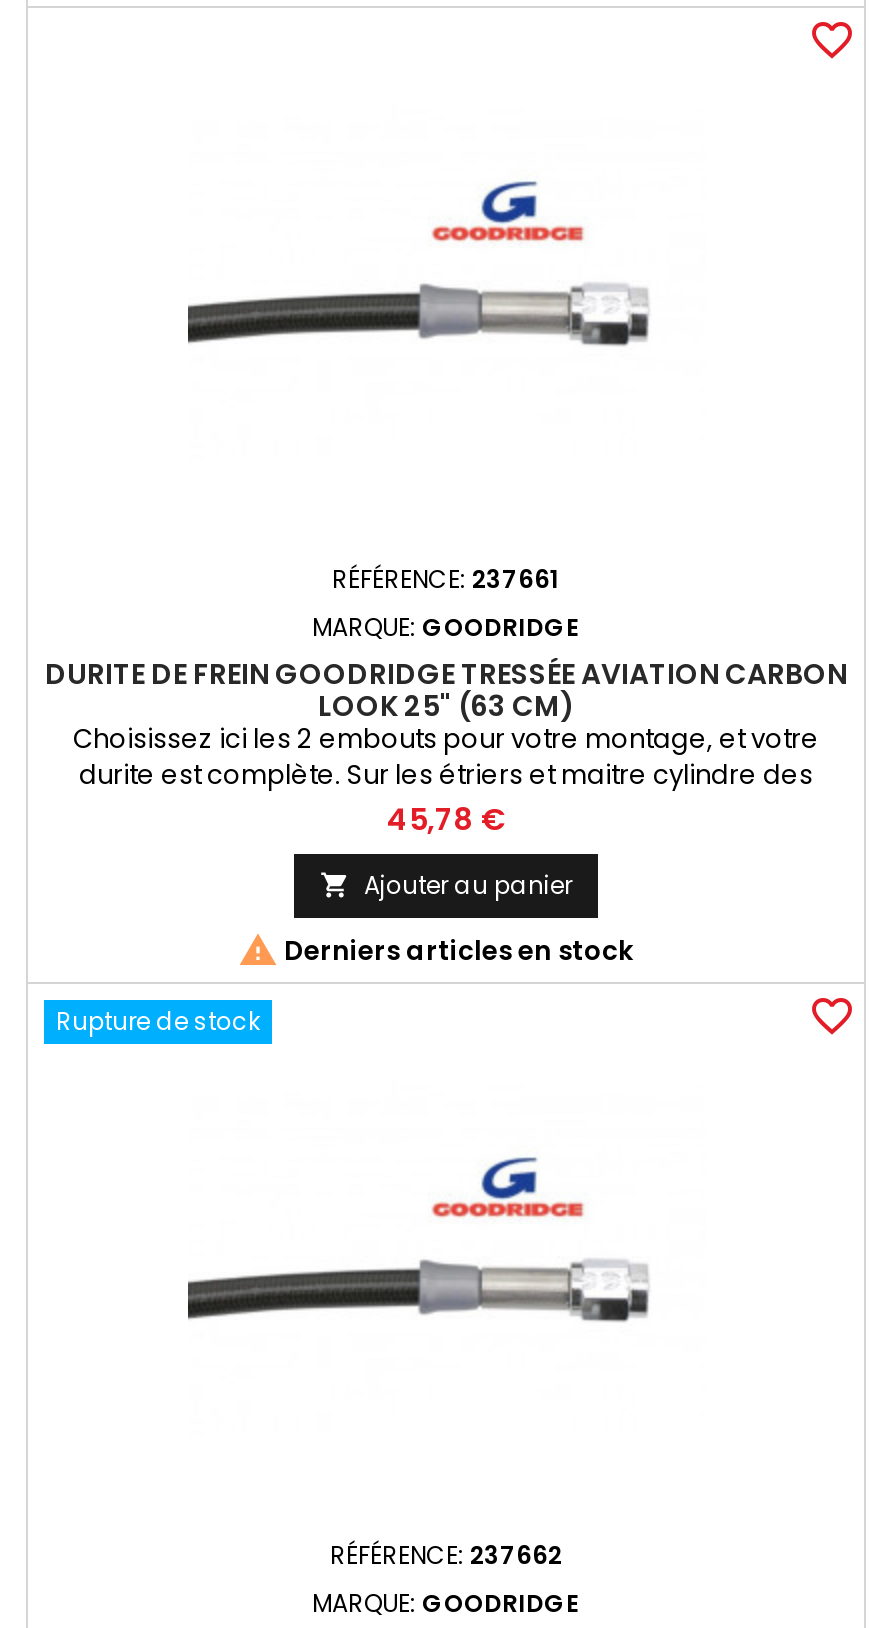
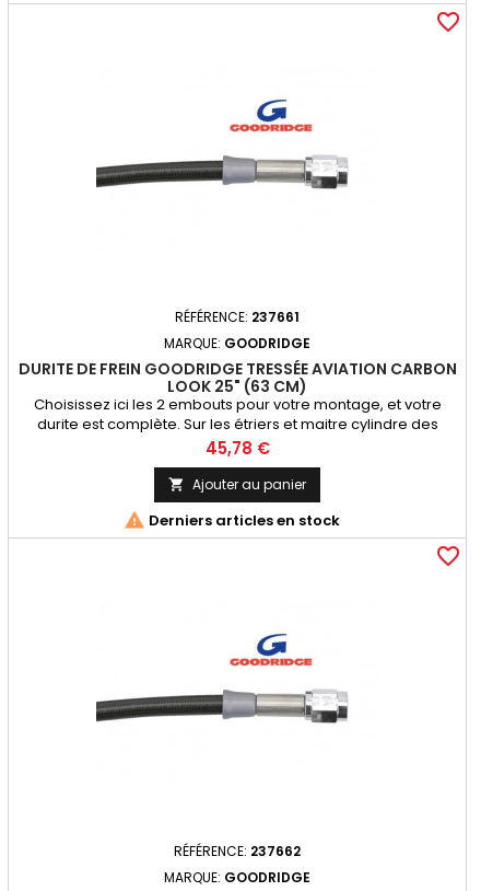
- Rupture de stock
